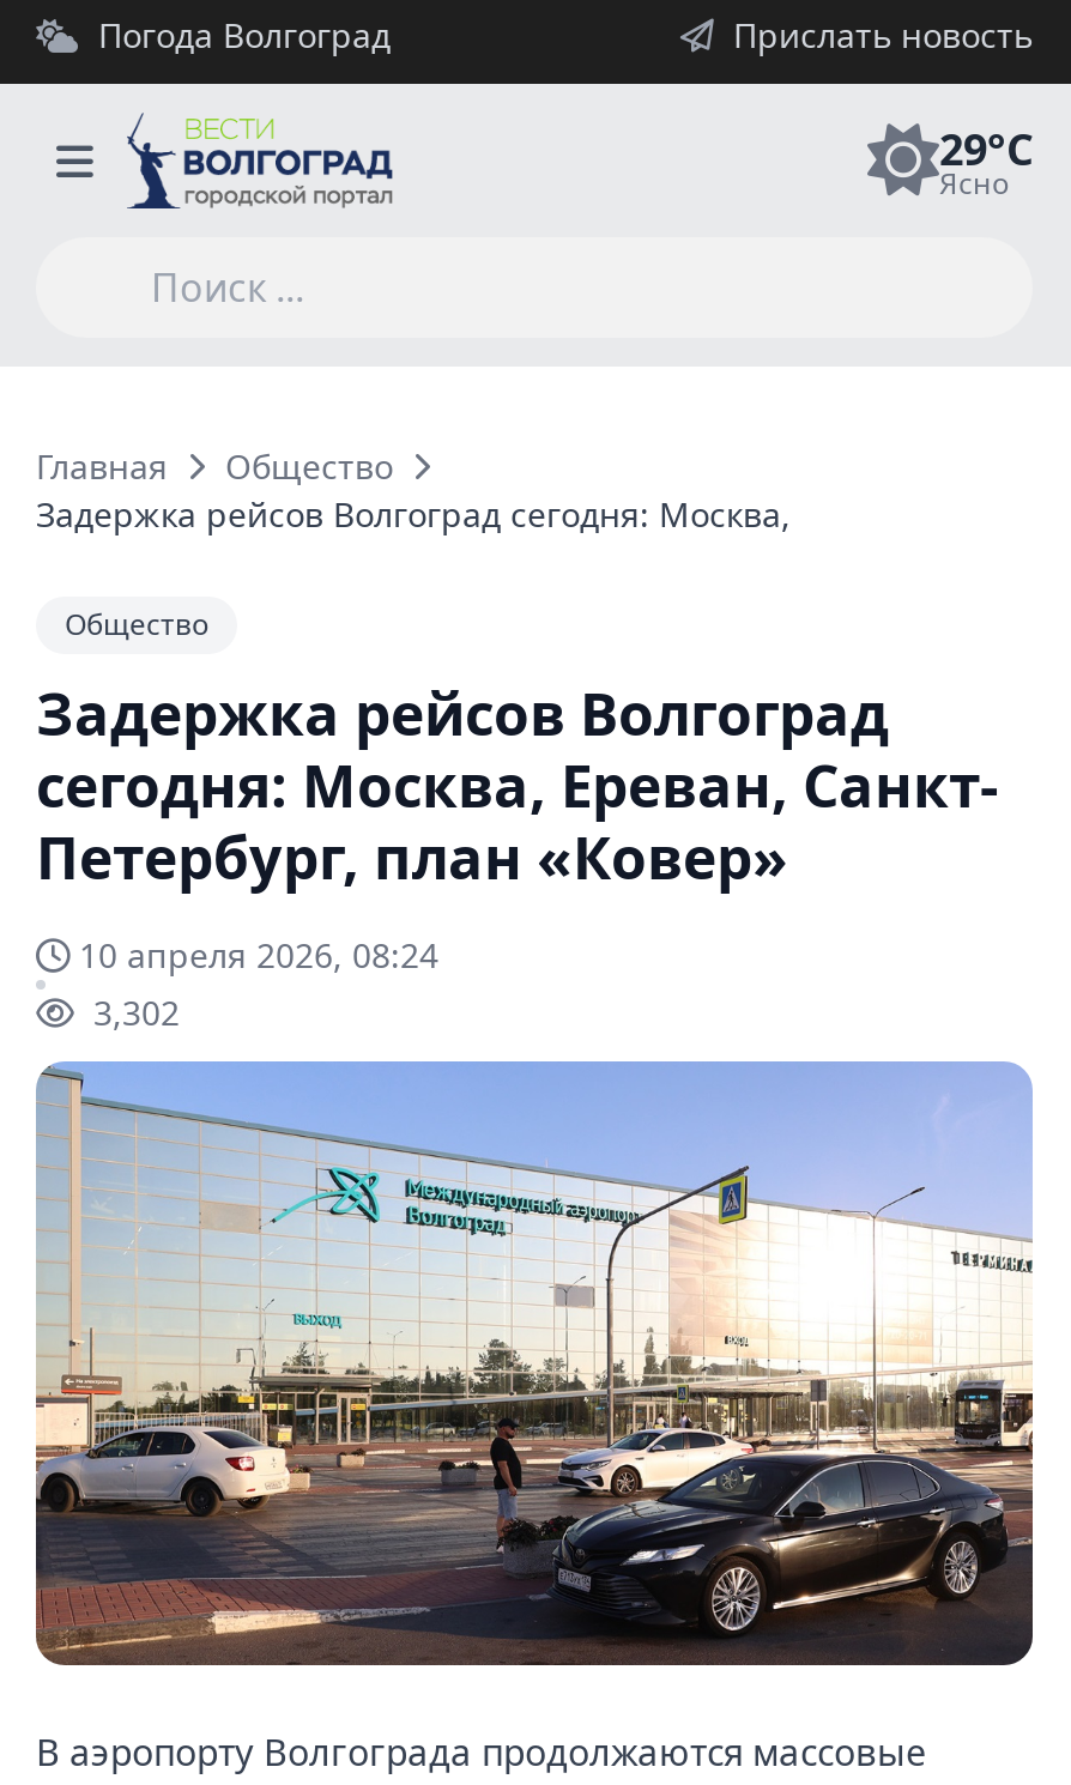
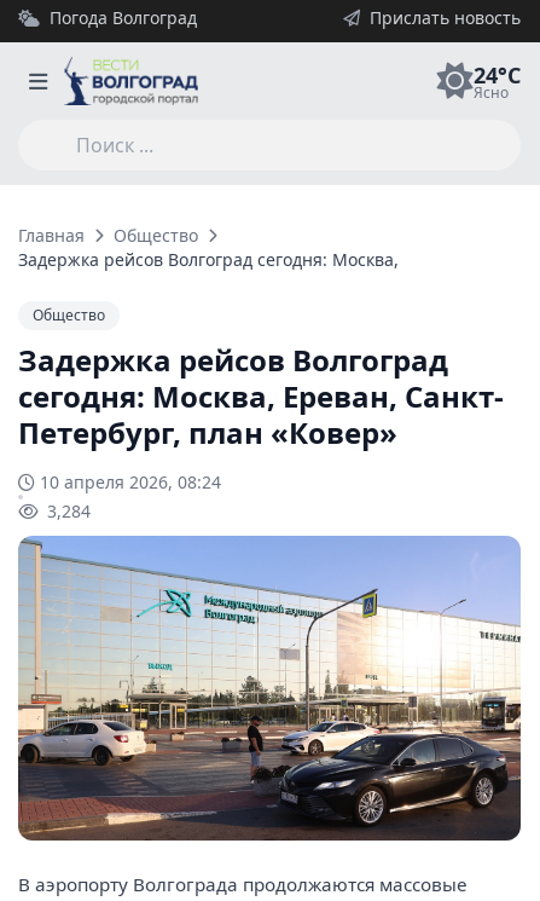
- 29°C
+ 24°C

- 3,302
+ 3,284
